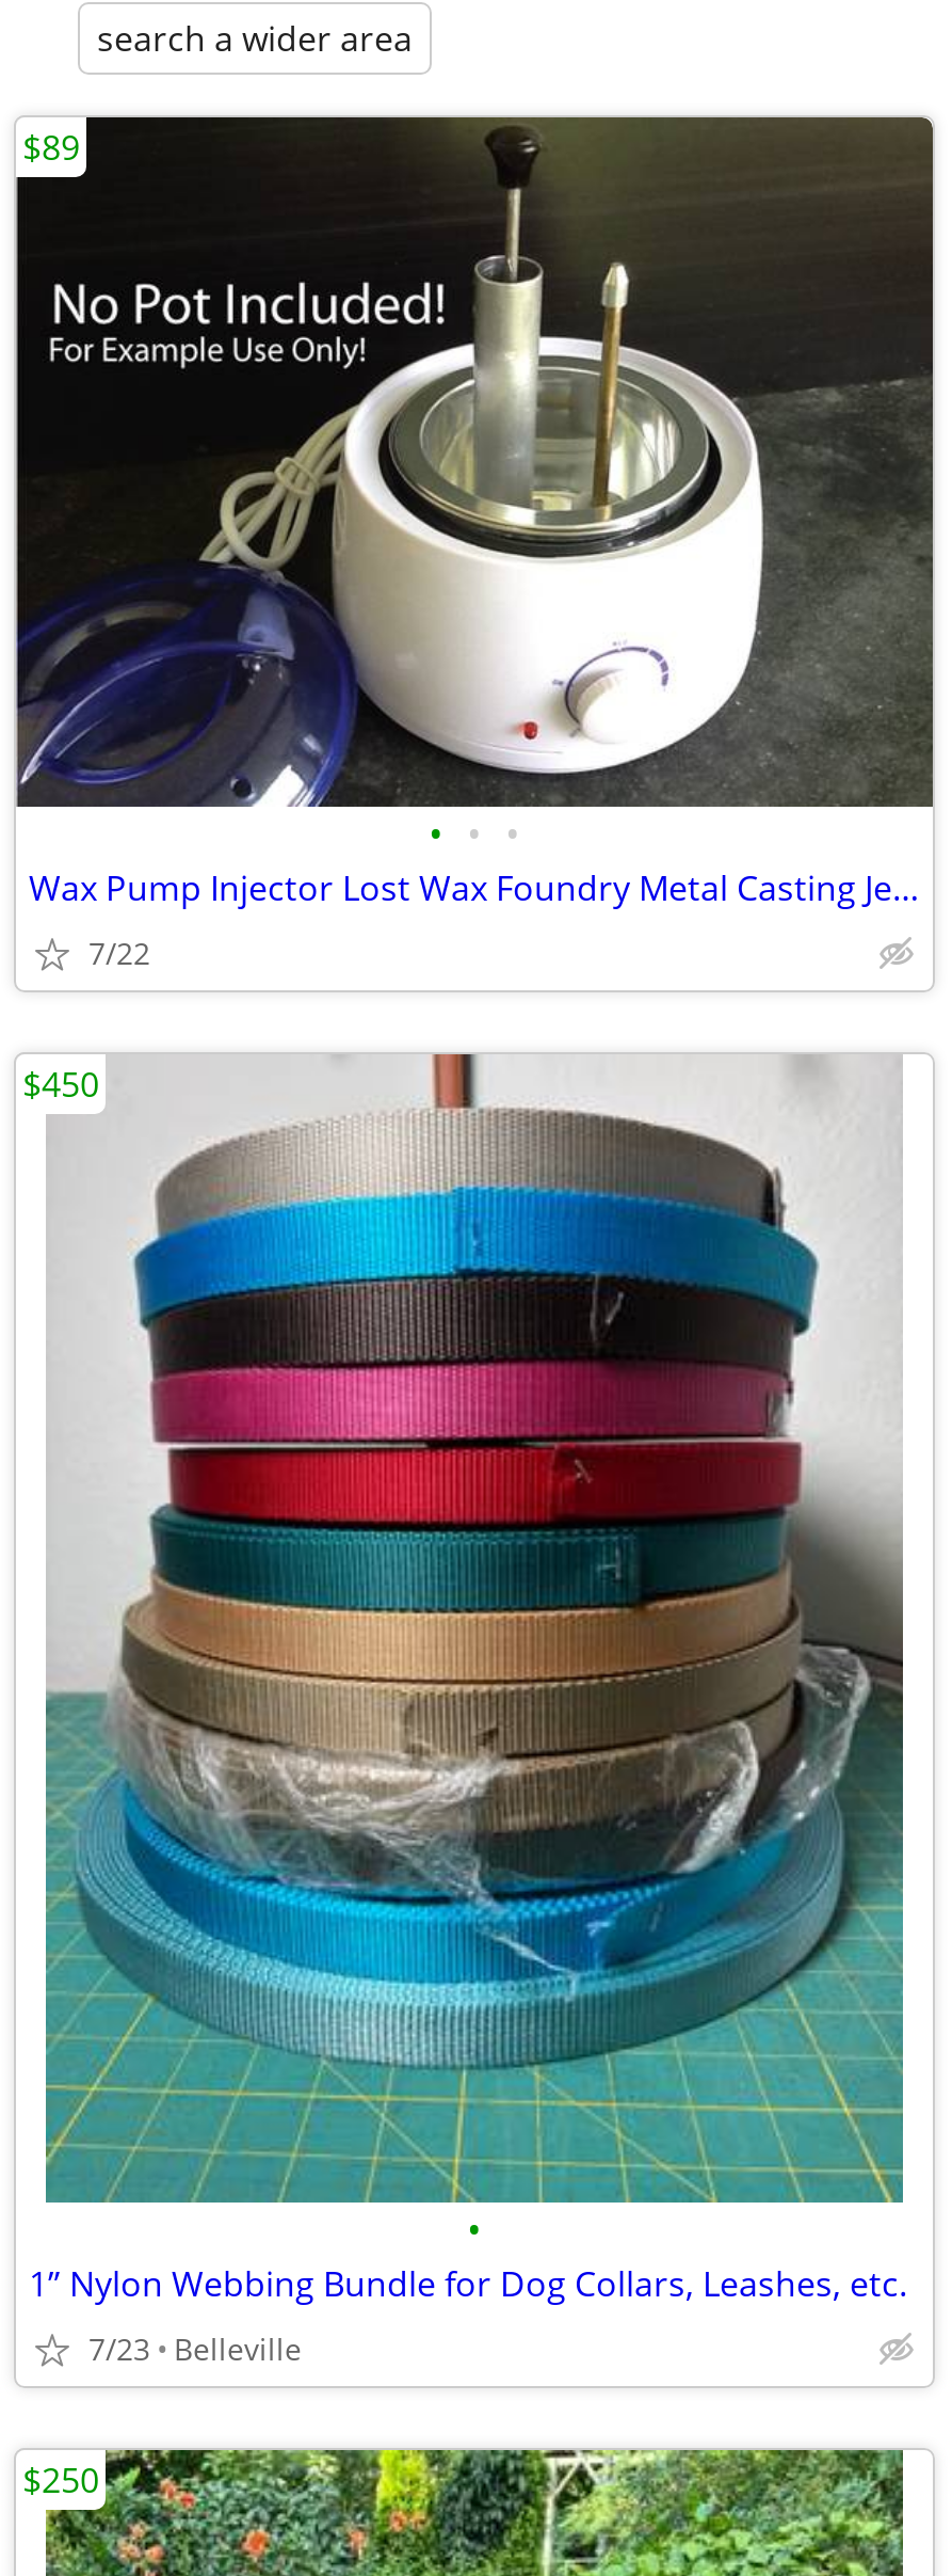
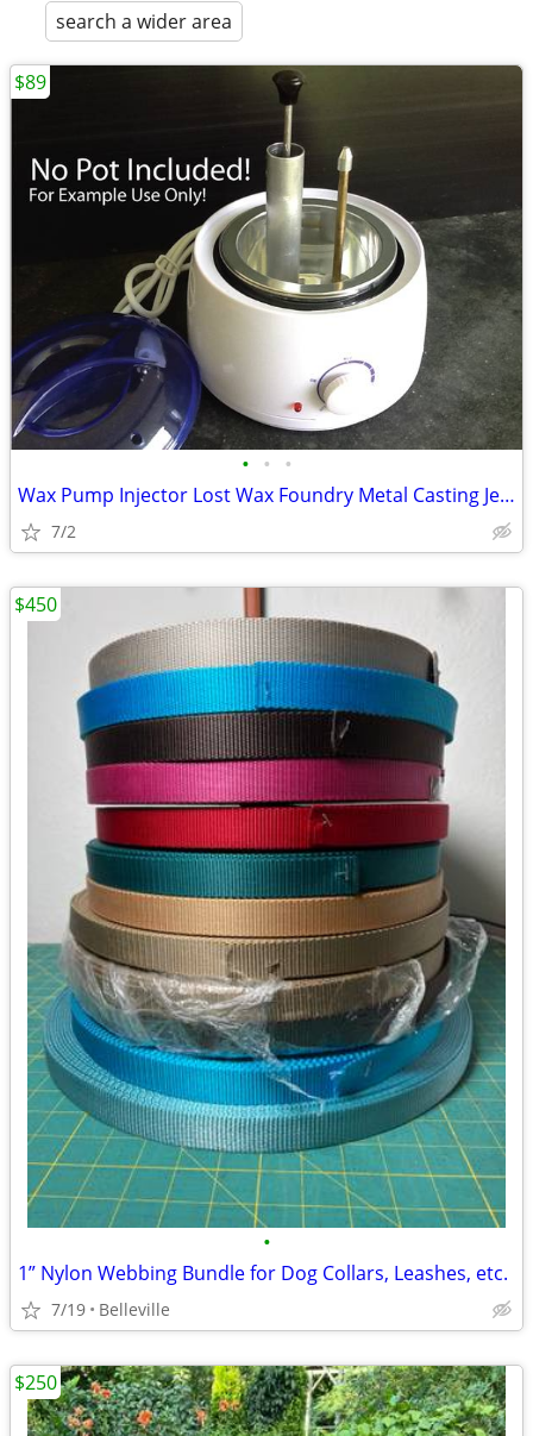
- 7/22
+ 7/2

- 7/23 Belleville
+ 7/19 Belleville
